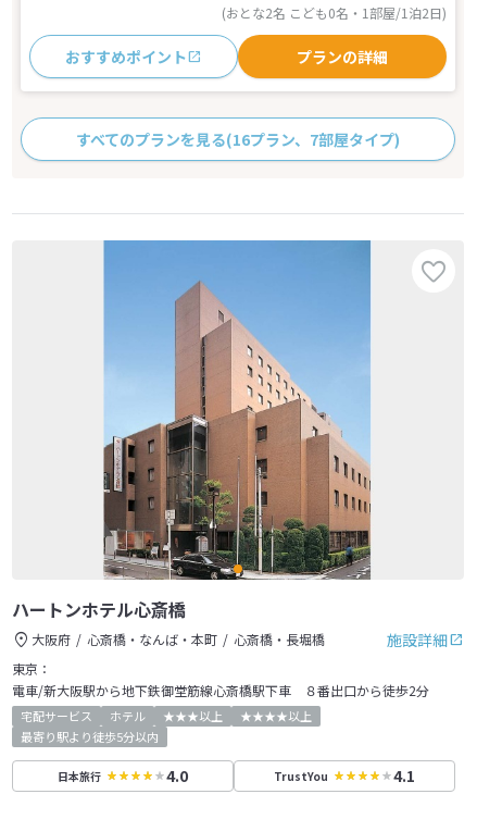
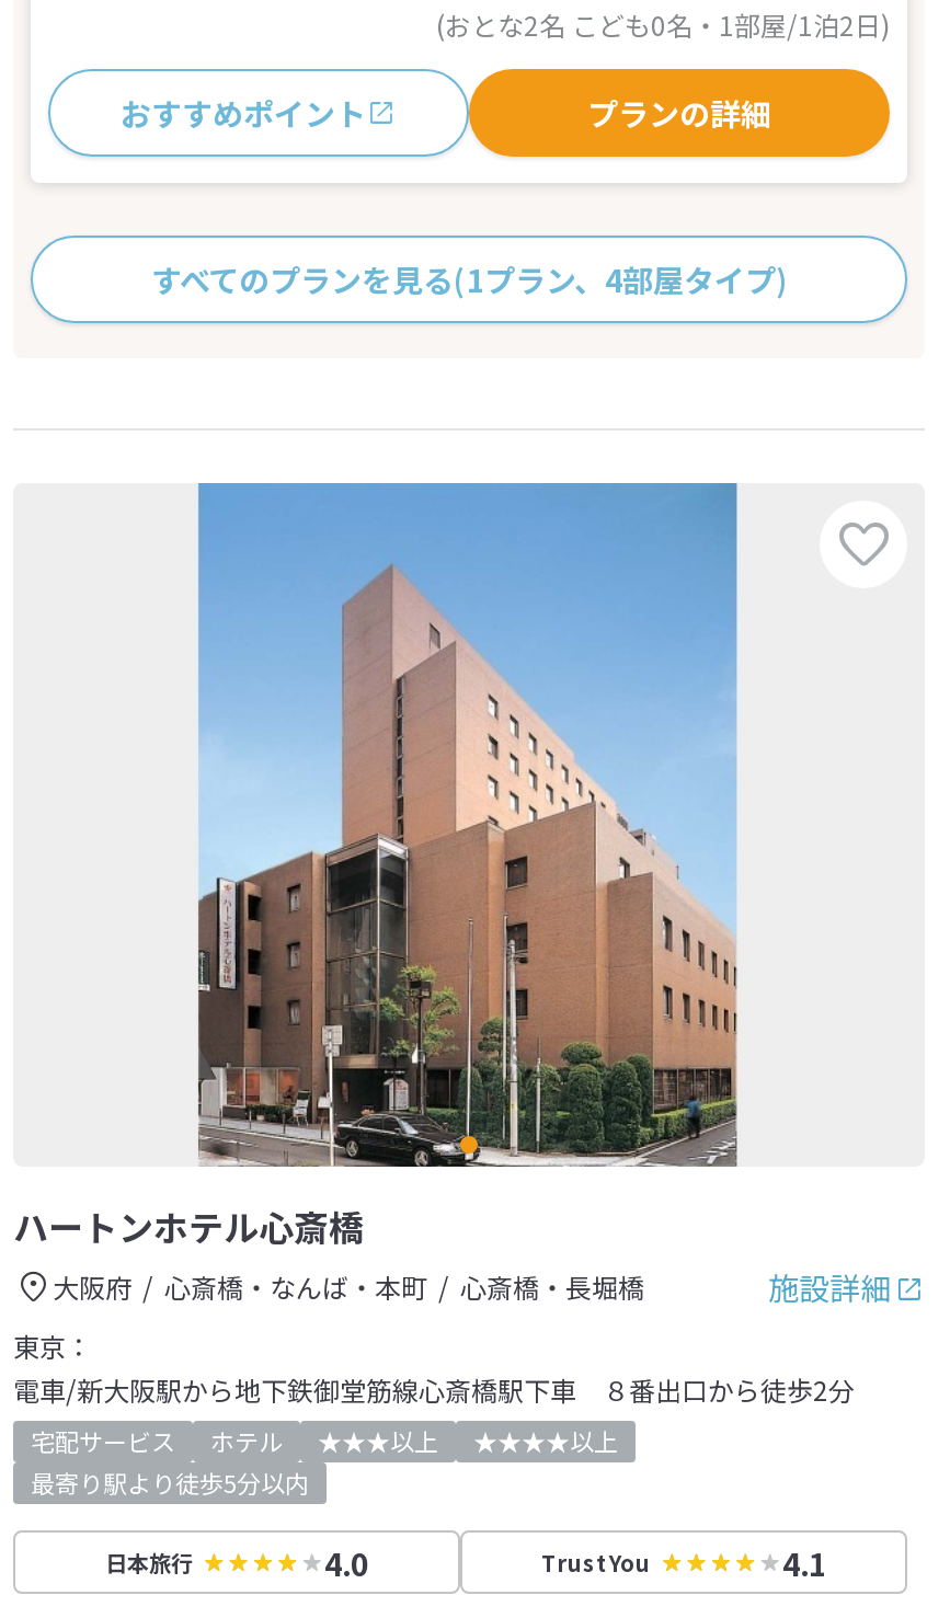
- すべてのプランを見る(16プラン、7部屋タイプ)
+ すべてのプランを見る(1プラン、4部屋タイプ)
